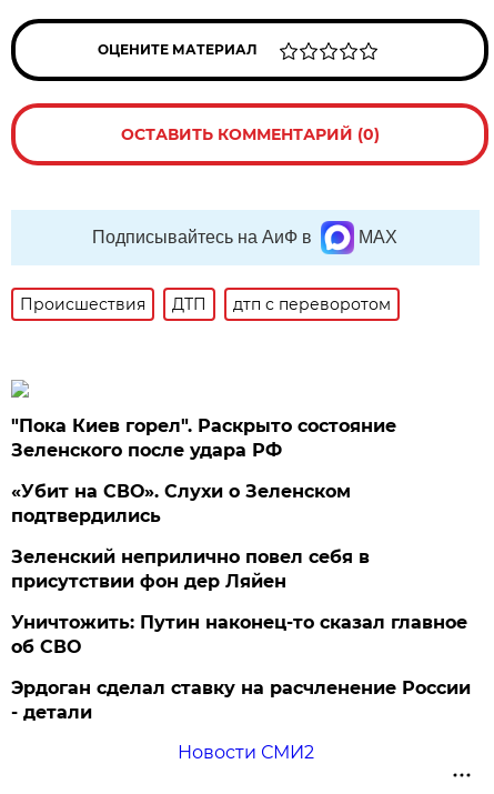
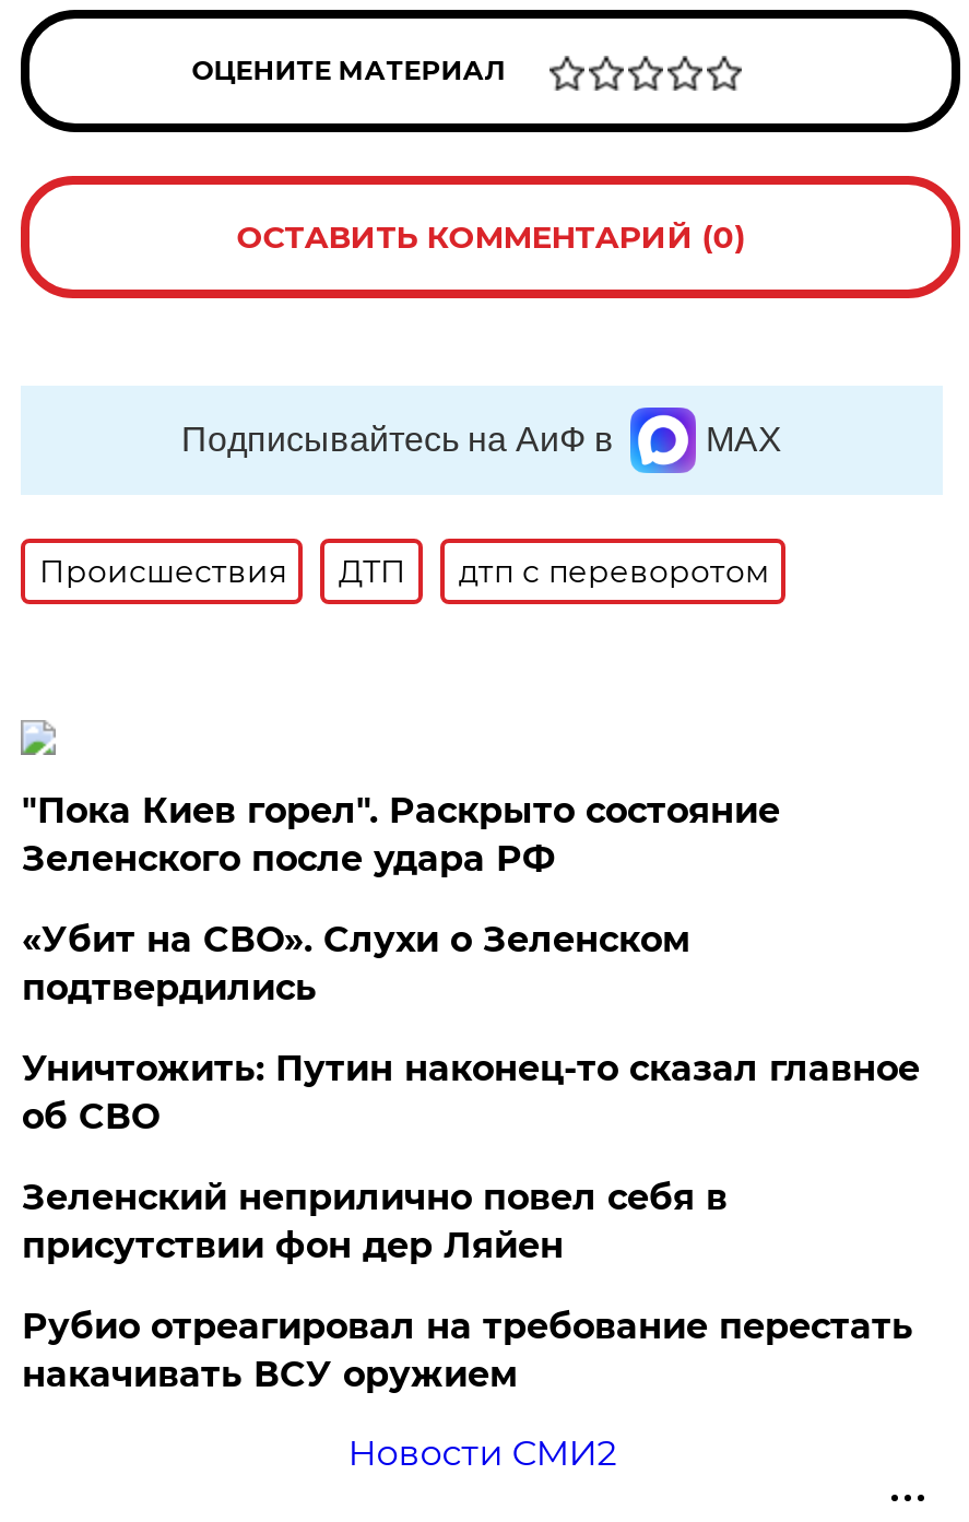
moved down: Зеленский неприлично повел cебя в | присутствии фон дер Ляйен

moved up: Уничтожить: Путин наконец-то сказал главное | об СВО

- Эрдоган сделал ставку на расчленение России
- - детали
+ Рубио отреагировал на требование перестать
+ накачивать ВСУ оружием
